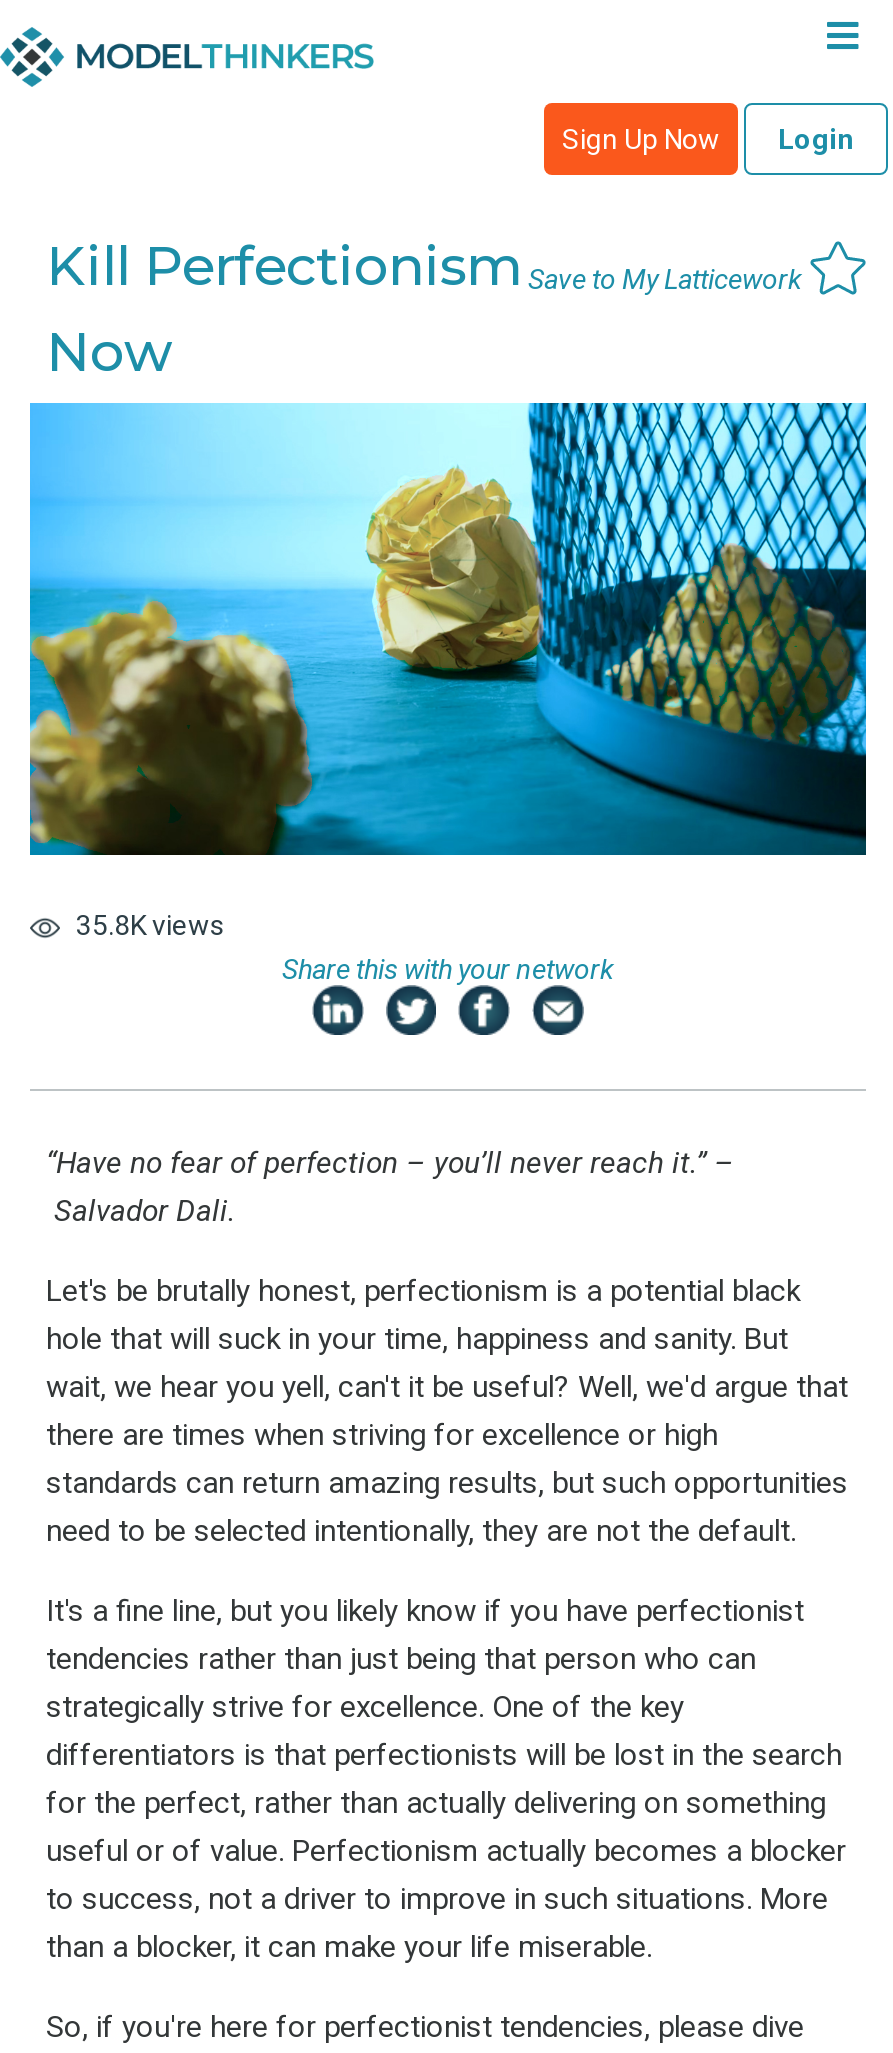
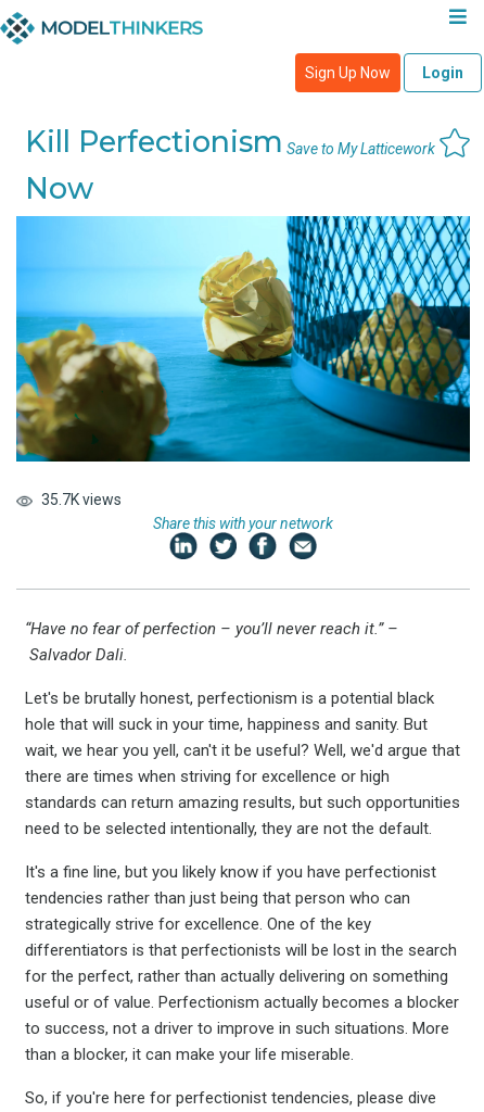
- 35.8K views
+ 35.7K views
